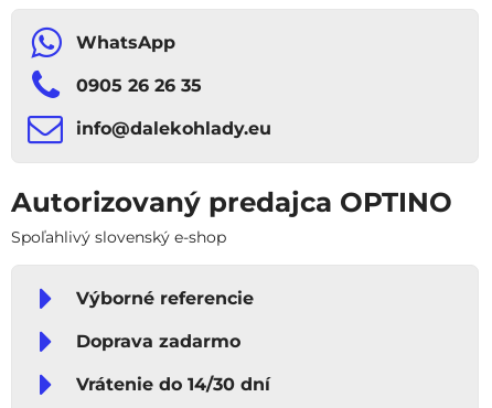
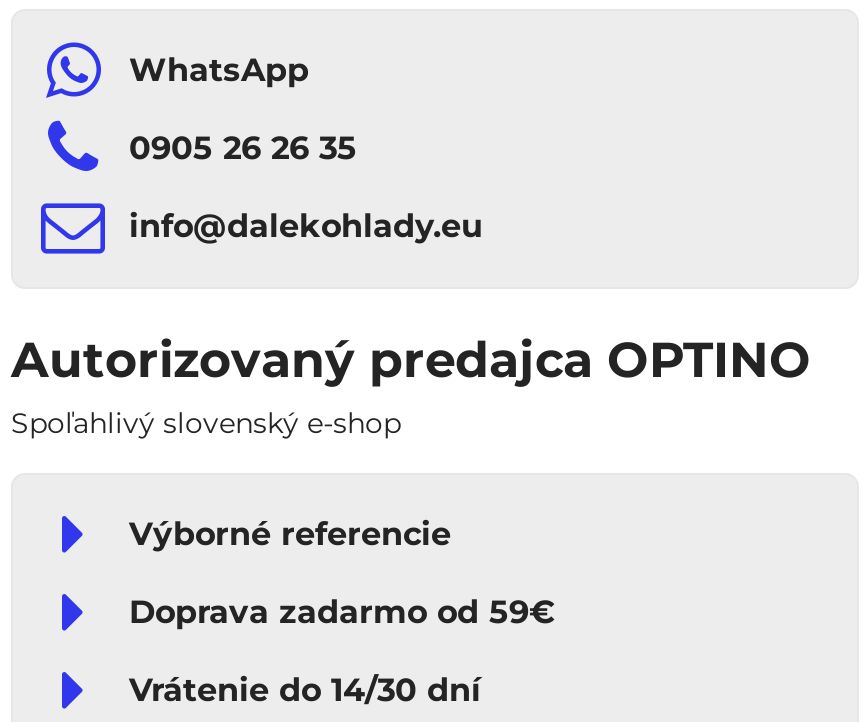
- Doprava zadarmo
+ Doprava zadarmo od 59€
